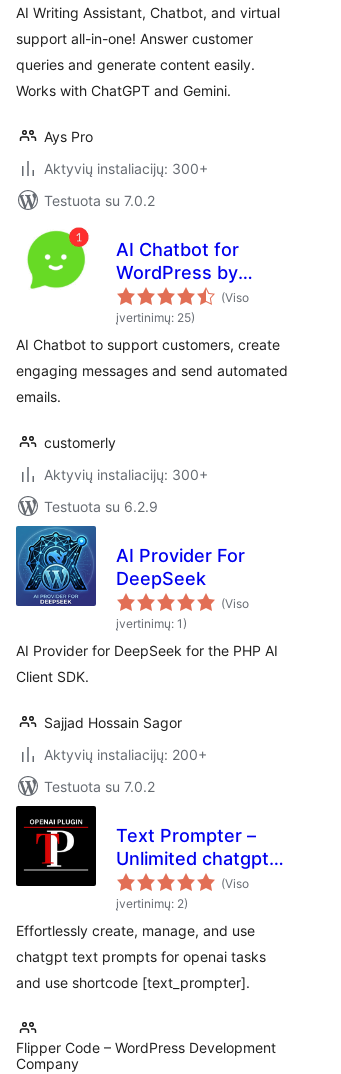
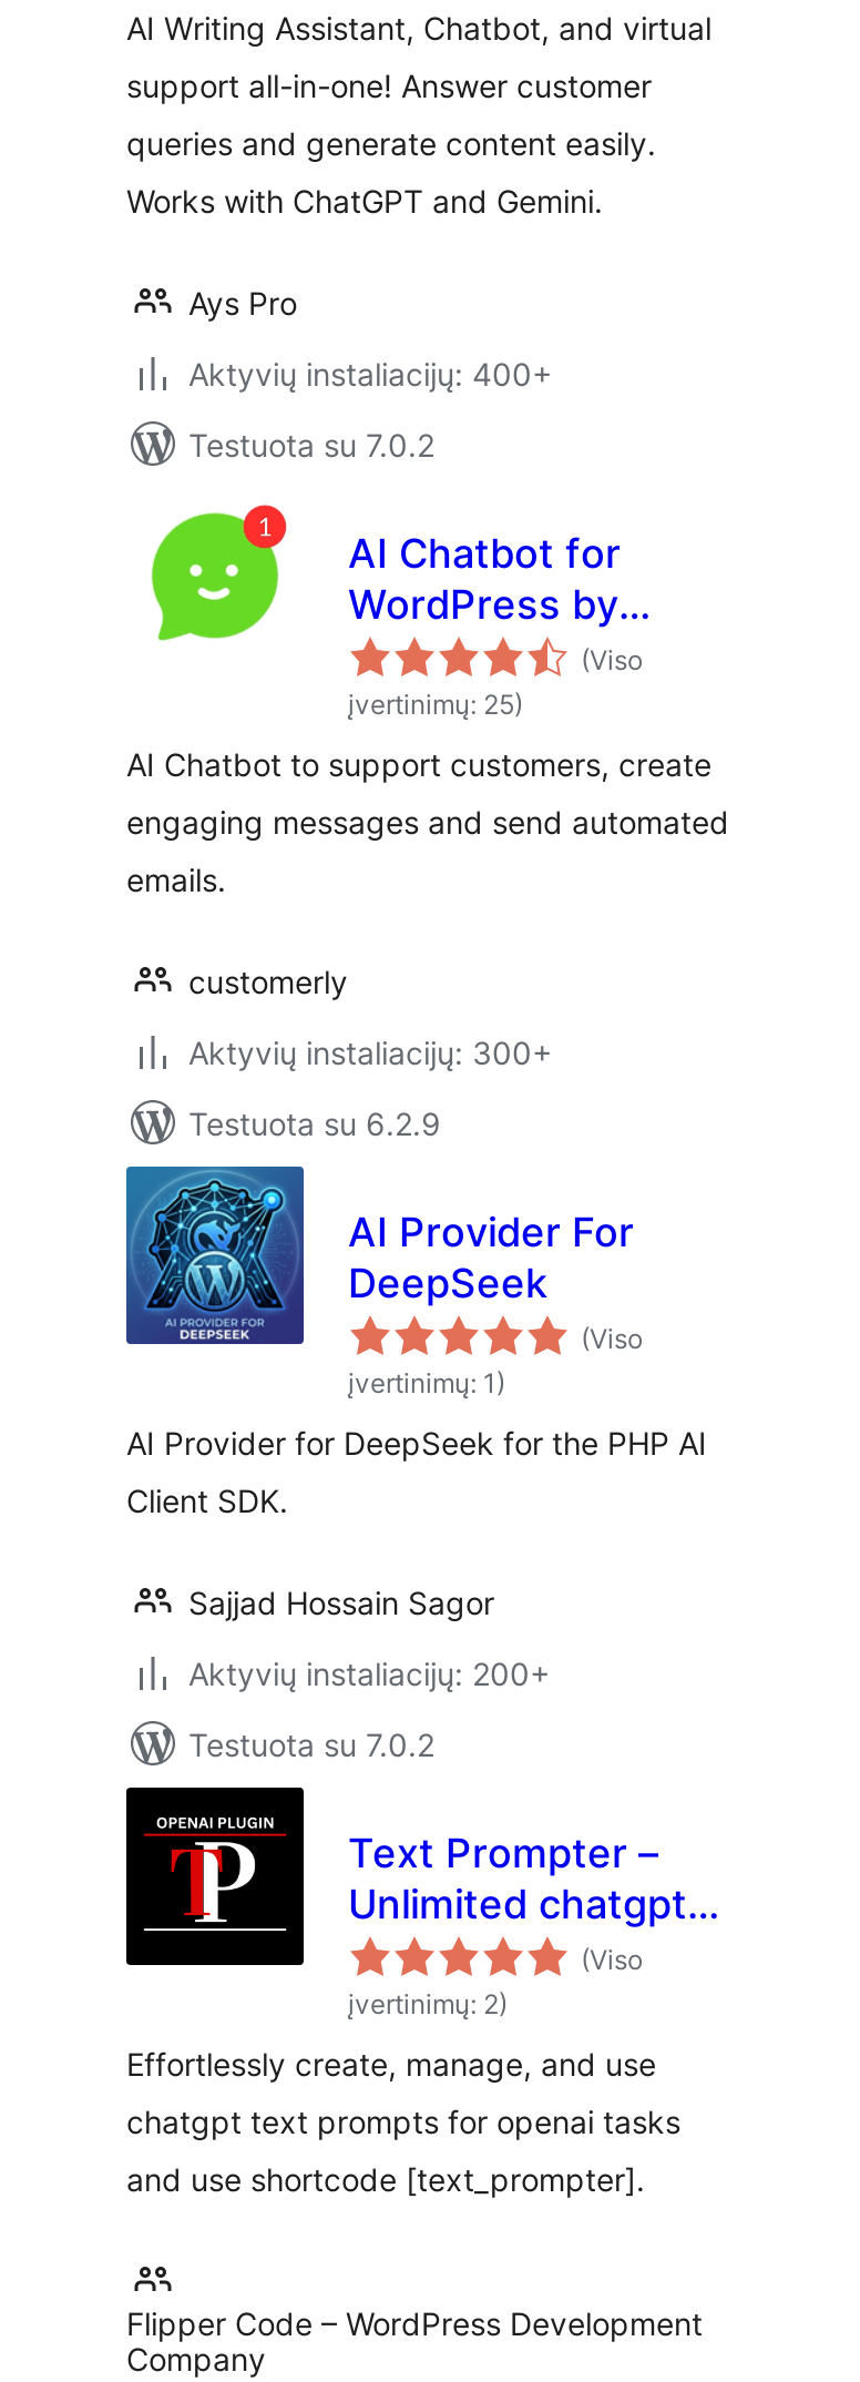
- Aktyvių instaliacijų: 300+
+ Aktyvių instaliacijų: 400+
